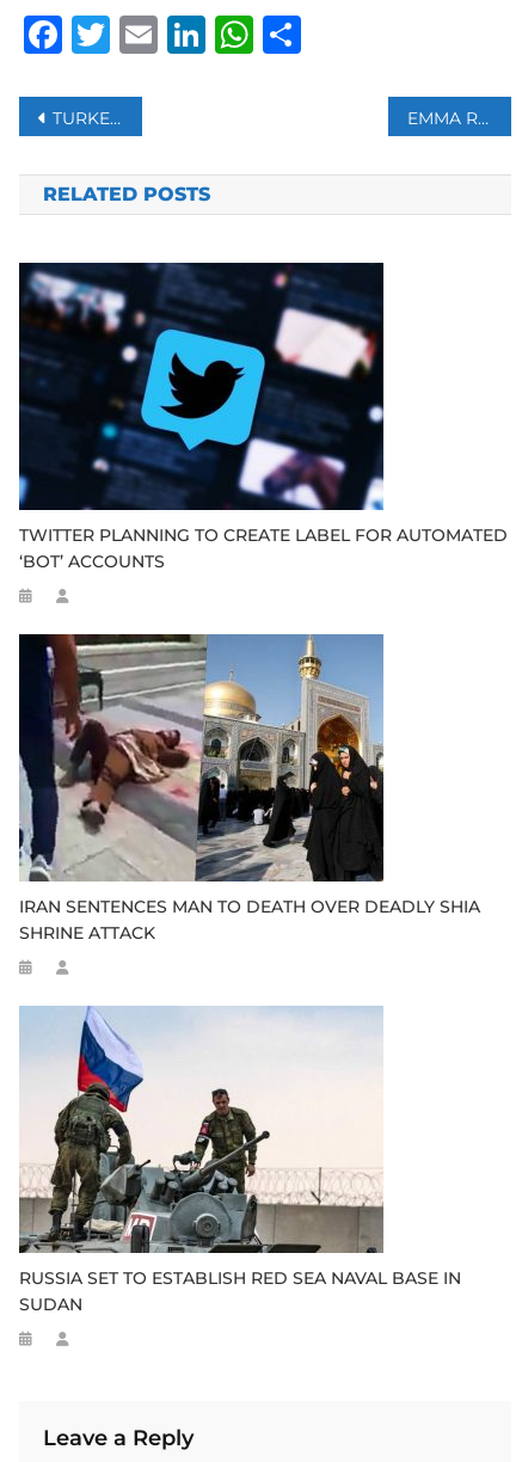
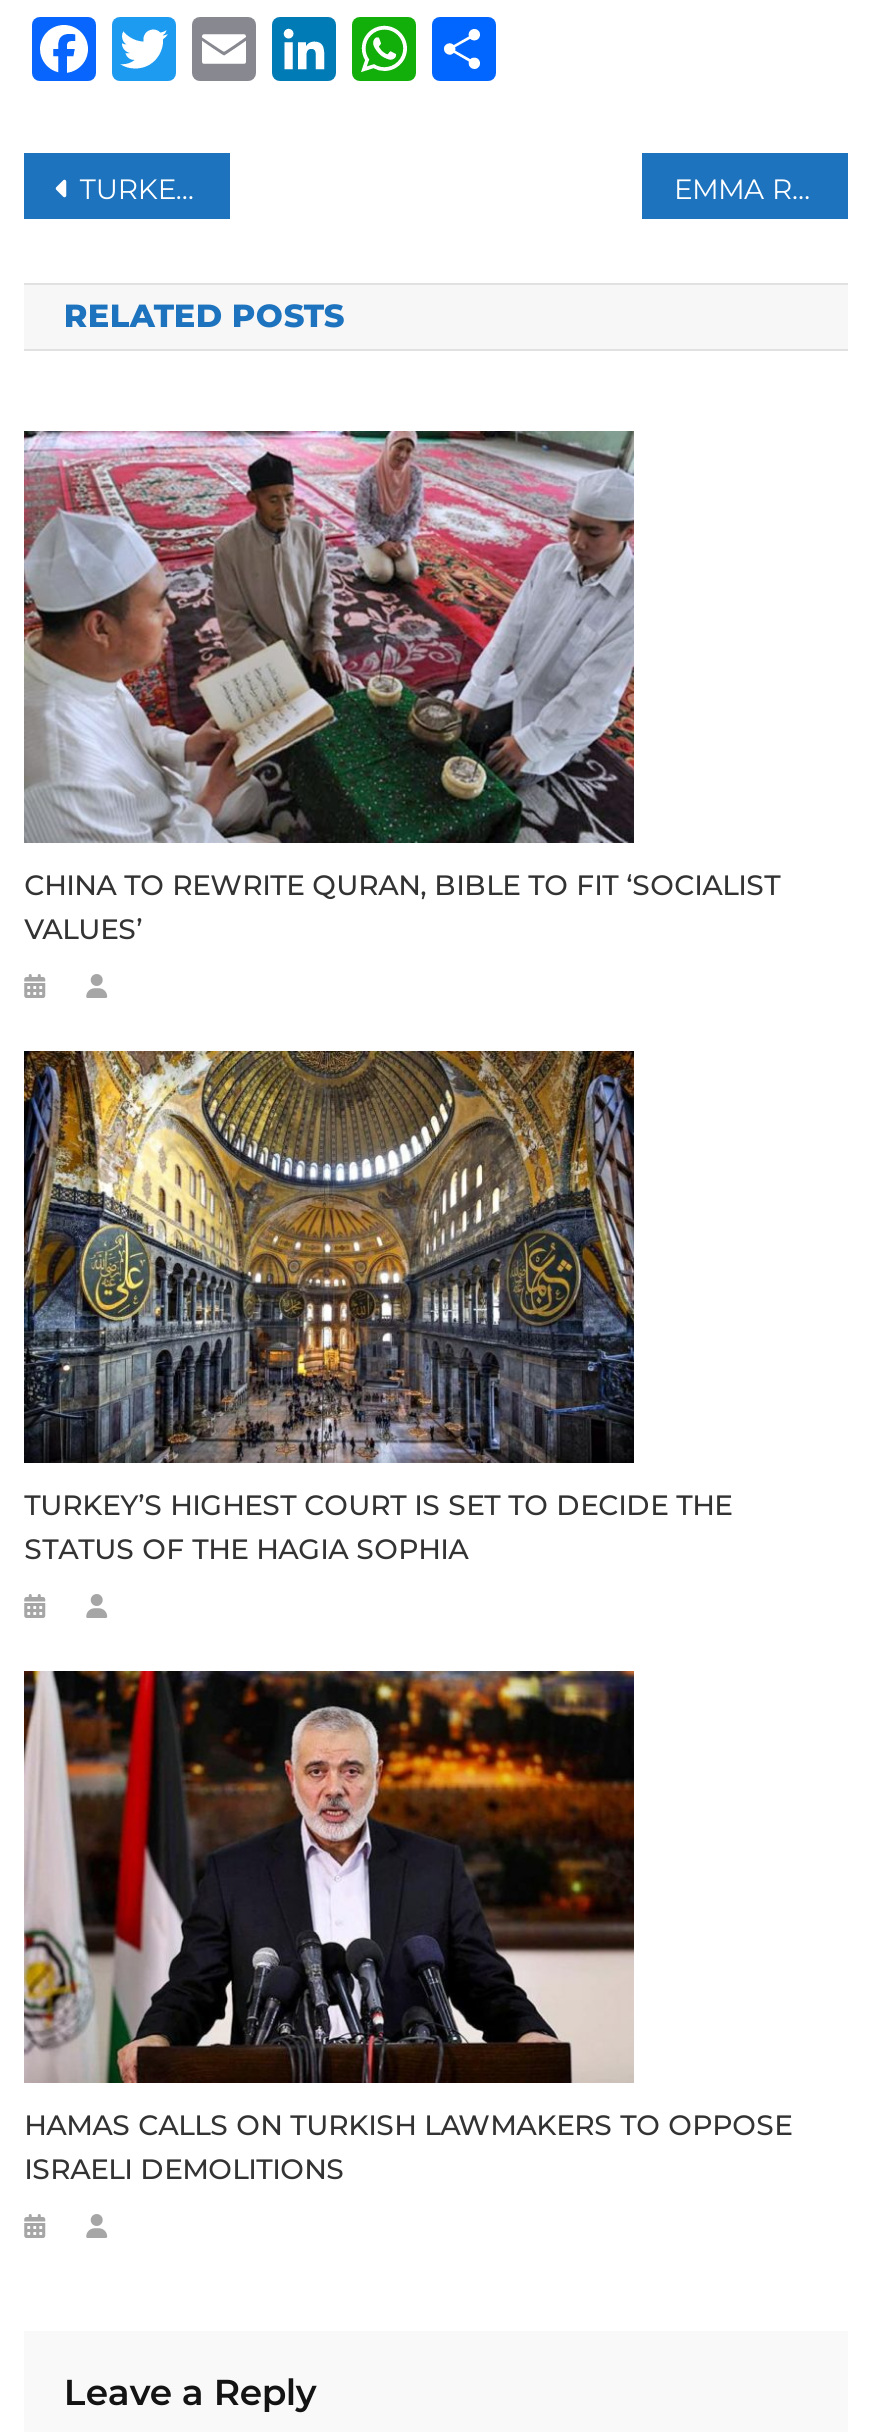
- [image]
- TWITTER PLANNING TO CREATE LABEL FOR AUTOMATED
- ‘BOT’ ACCOUNTS
+ [image]
+ CHINA TO REWRITE QURAN, BIBLE TO FIT ‘SOCIALIST
+ VALUES’

- [image]
- IRAN SENTENCES MAN TO DEATH OVER DEADLY SHIA
- SHRINE ATTACK
+ [image]
+ TURKEY’S HIGHEST COURT IS SET TO DECIDE THE
+ STATUS OF THE HAGIA SOPHIA

- [image]
- RUSSIA SET TO ESTABLISH RED SEA NAVAL BASE IN
- SUDAN
+ [image]
+ HAMAS CALLS ON TURKISH LAWMAKERS TO OPPOSE
+ ISRAELI DEMOLITIONS
